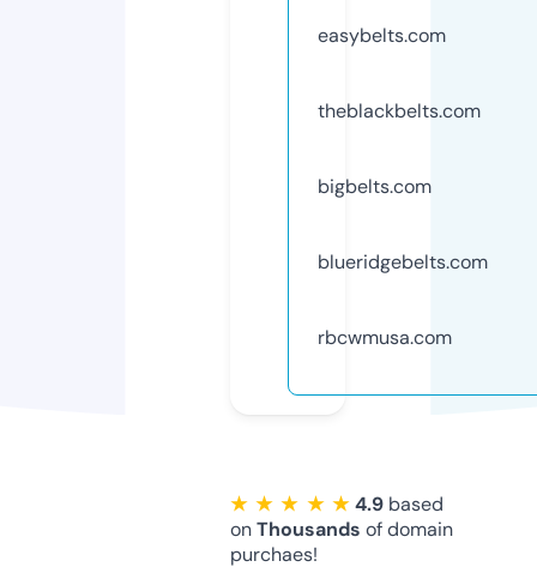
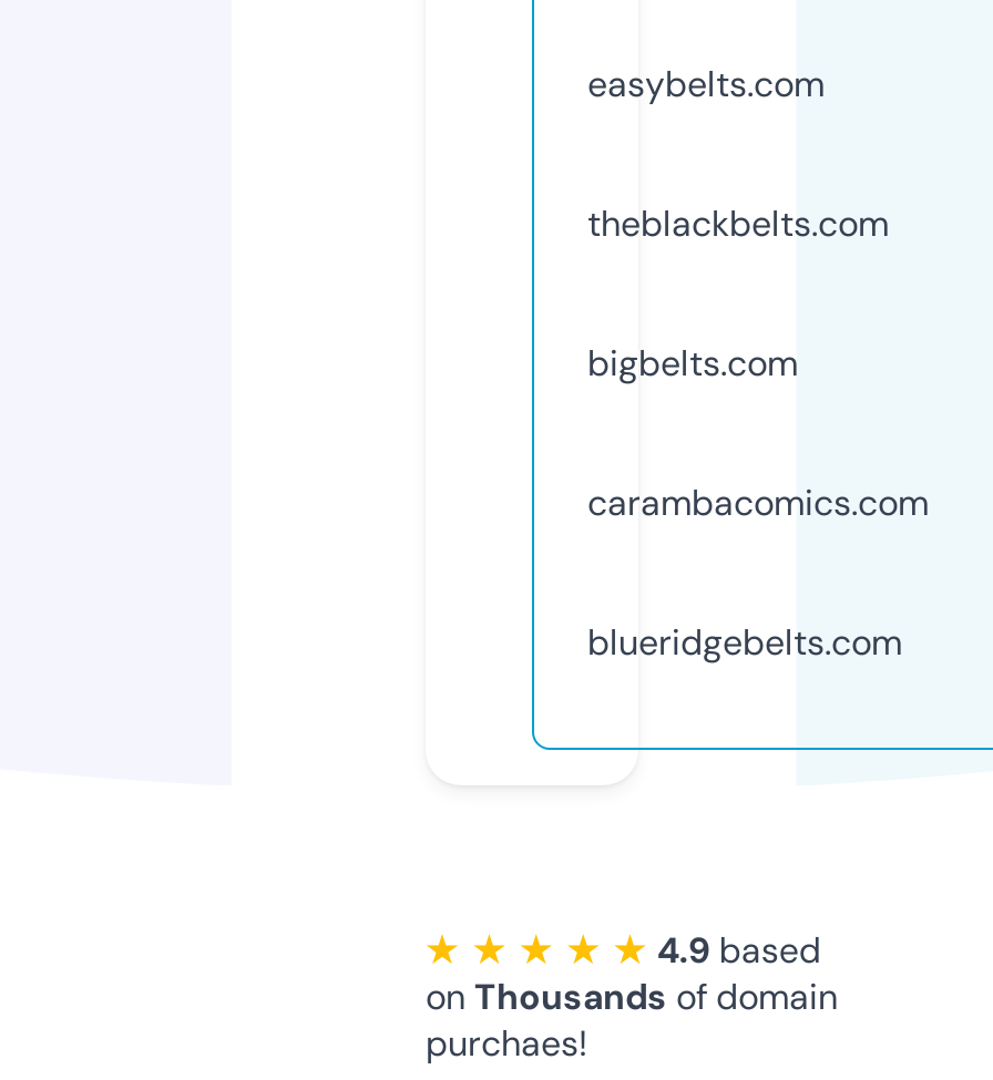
+ carambacomics.com

moved down: blueridgebelts.com

- rbcwmusa.com
